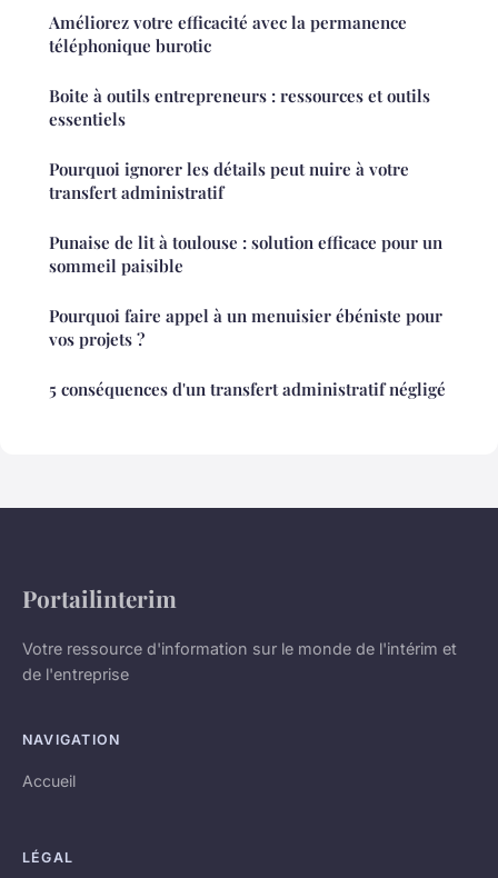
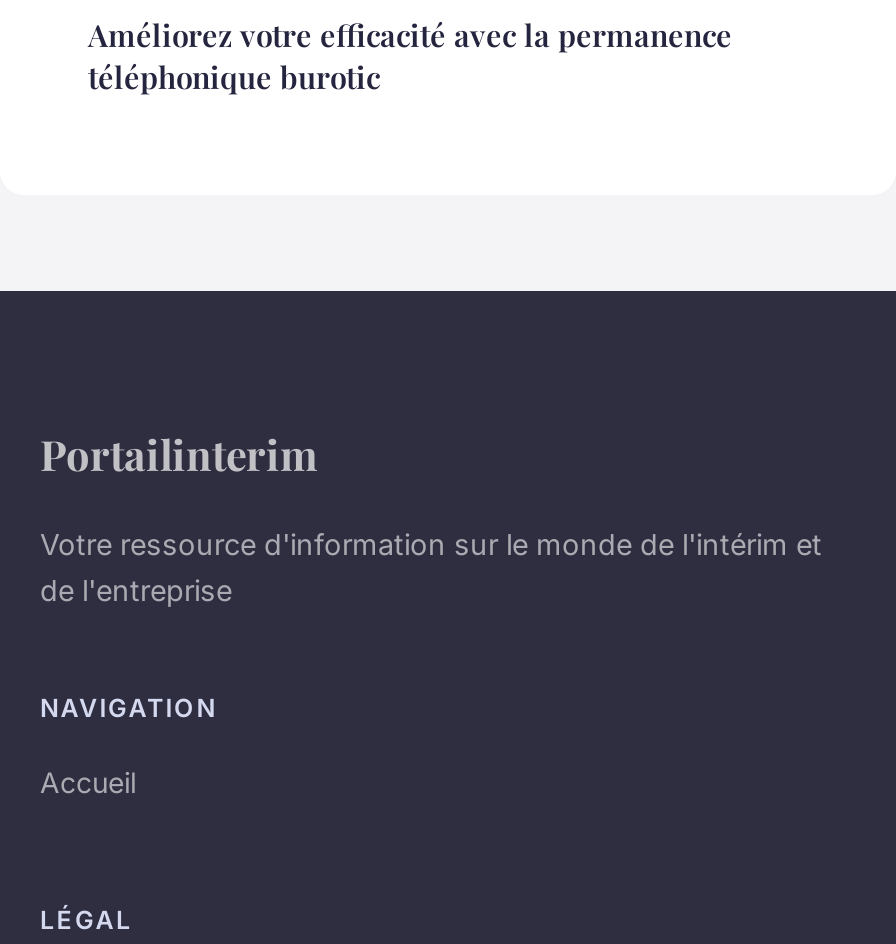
- Boite à outils entrepreneurs : ressources et outils
- essentiels
- Pourquoi ignorer les détails peut nuire à votre
- transfert administratif
- Punaise de lit à toulouse : solution efficace pour un
- sommeil paisible
- Pourquoi faire appel à un menuisier ébéniste pour
- vos projets ?
- 5 conséquences d'un transfert administratif négligé
